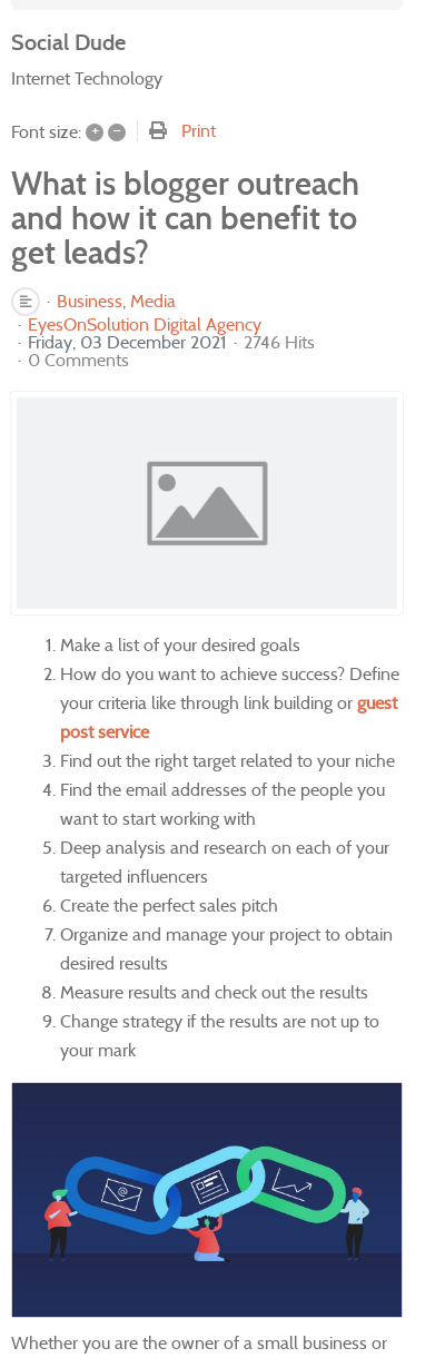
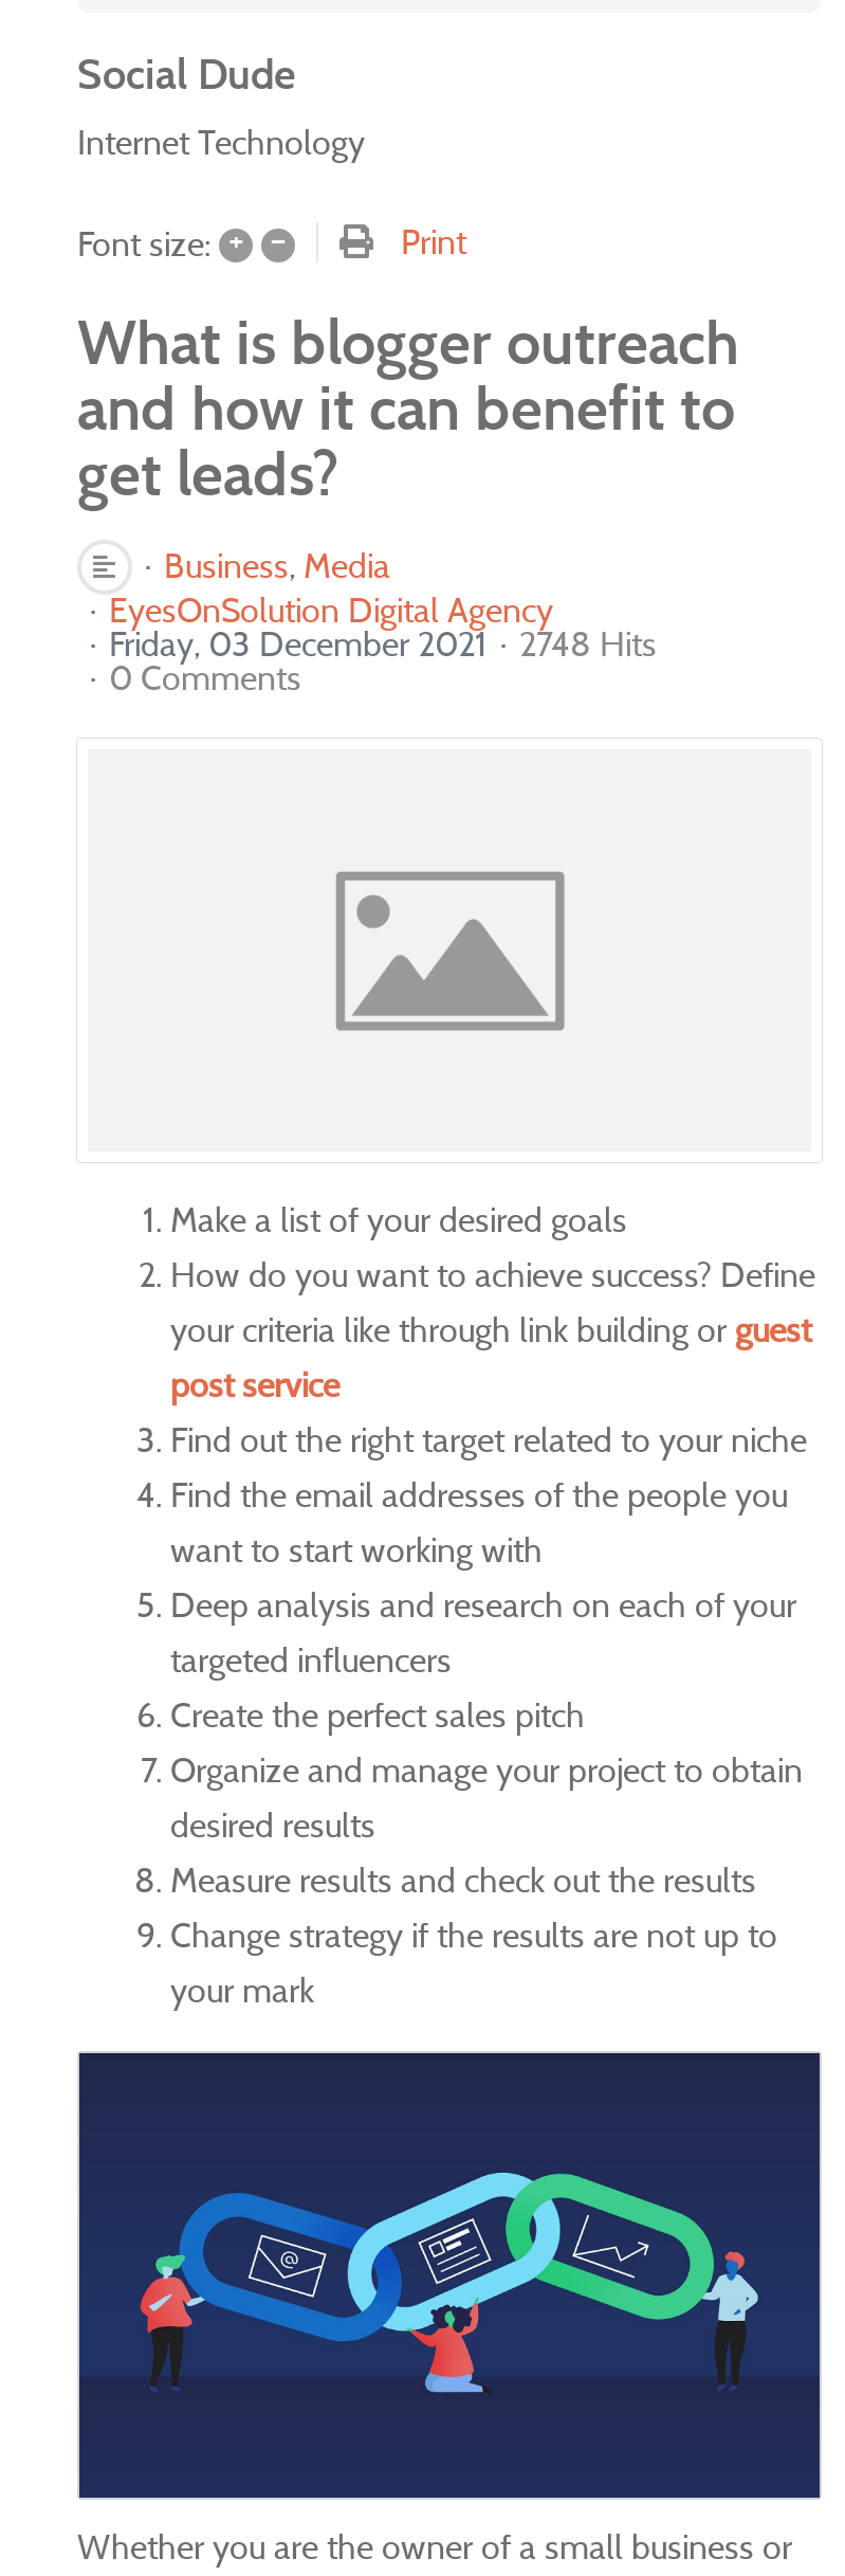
- 2746 Hits
+ 2748 Hits
